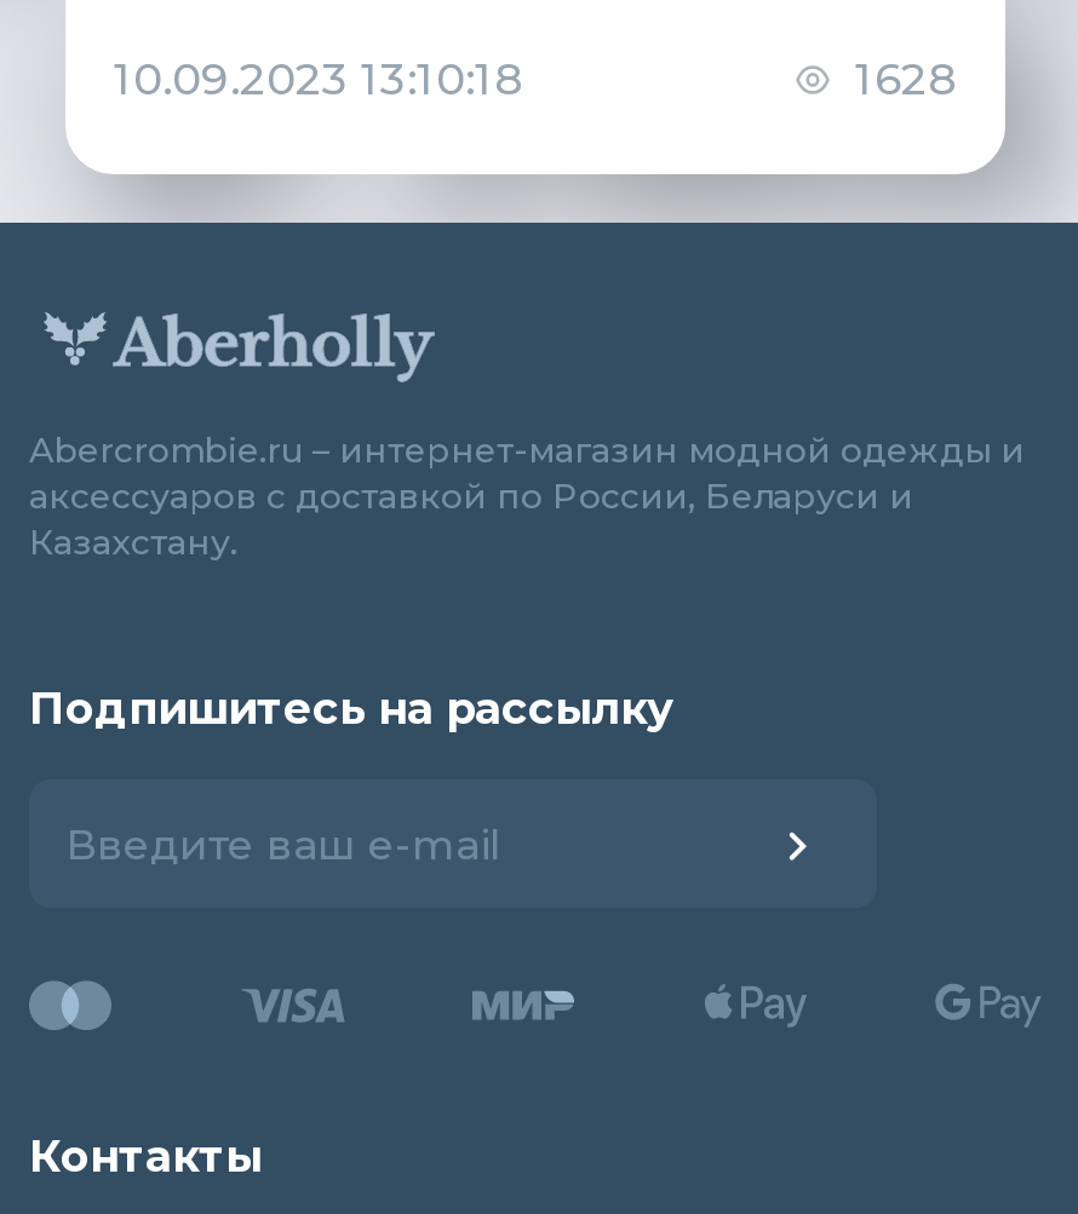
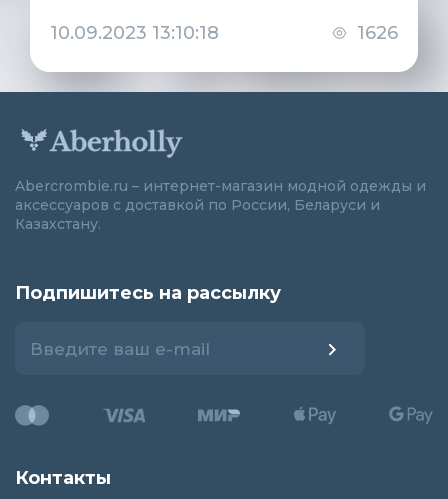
- 1628
+ 1626
